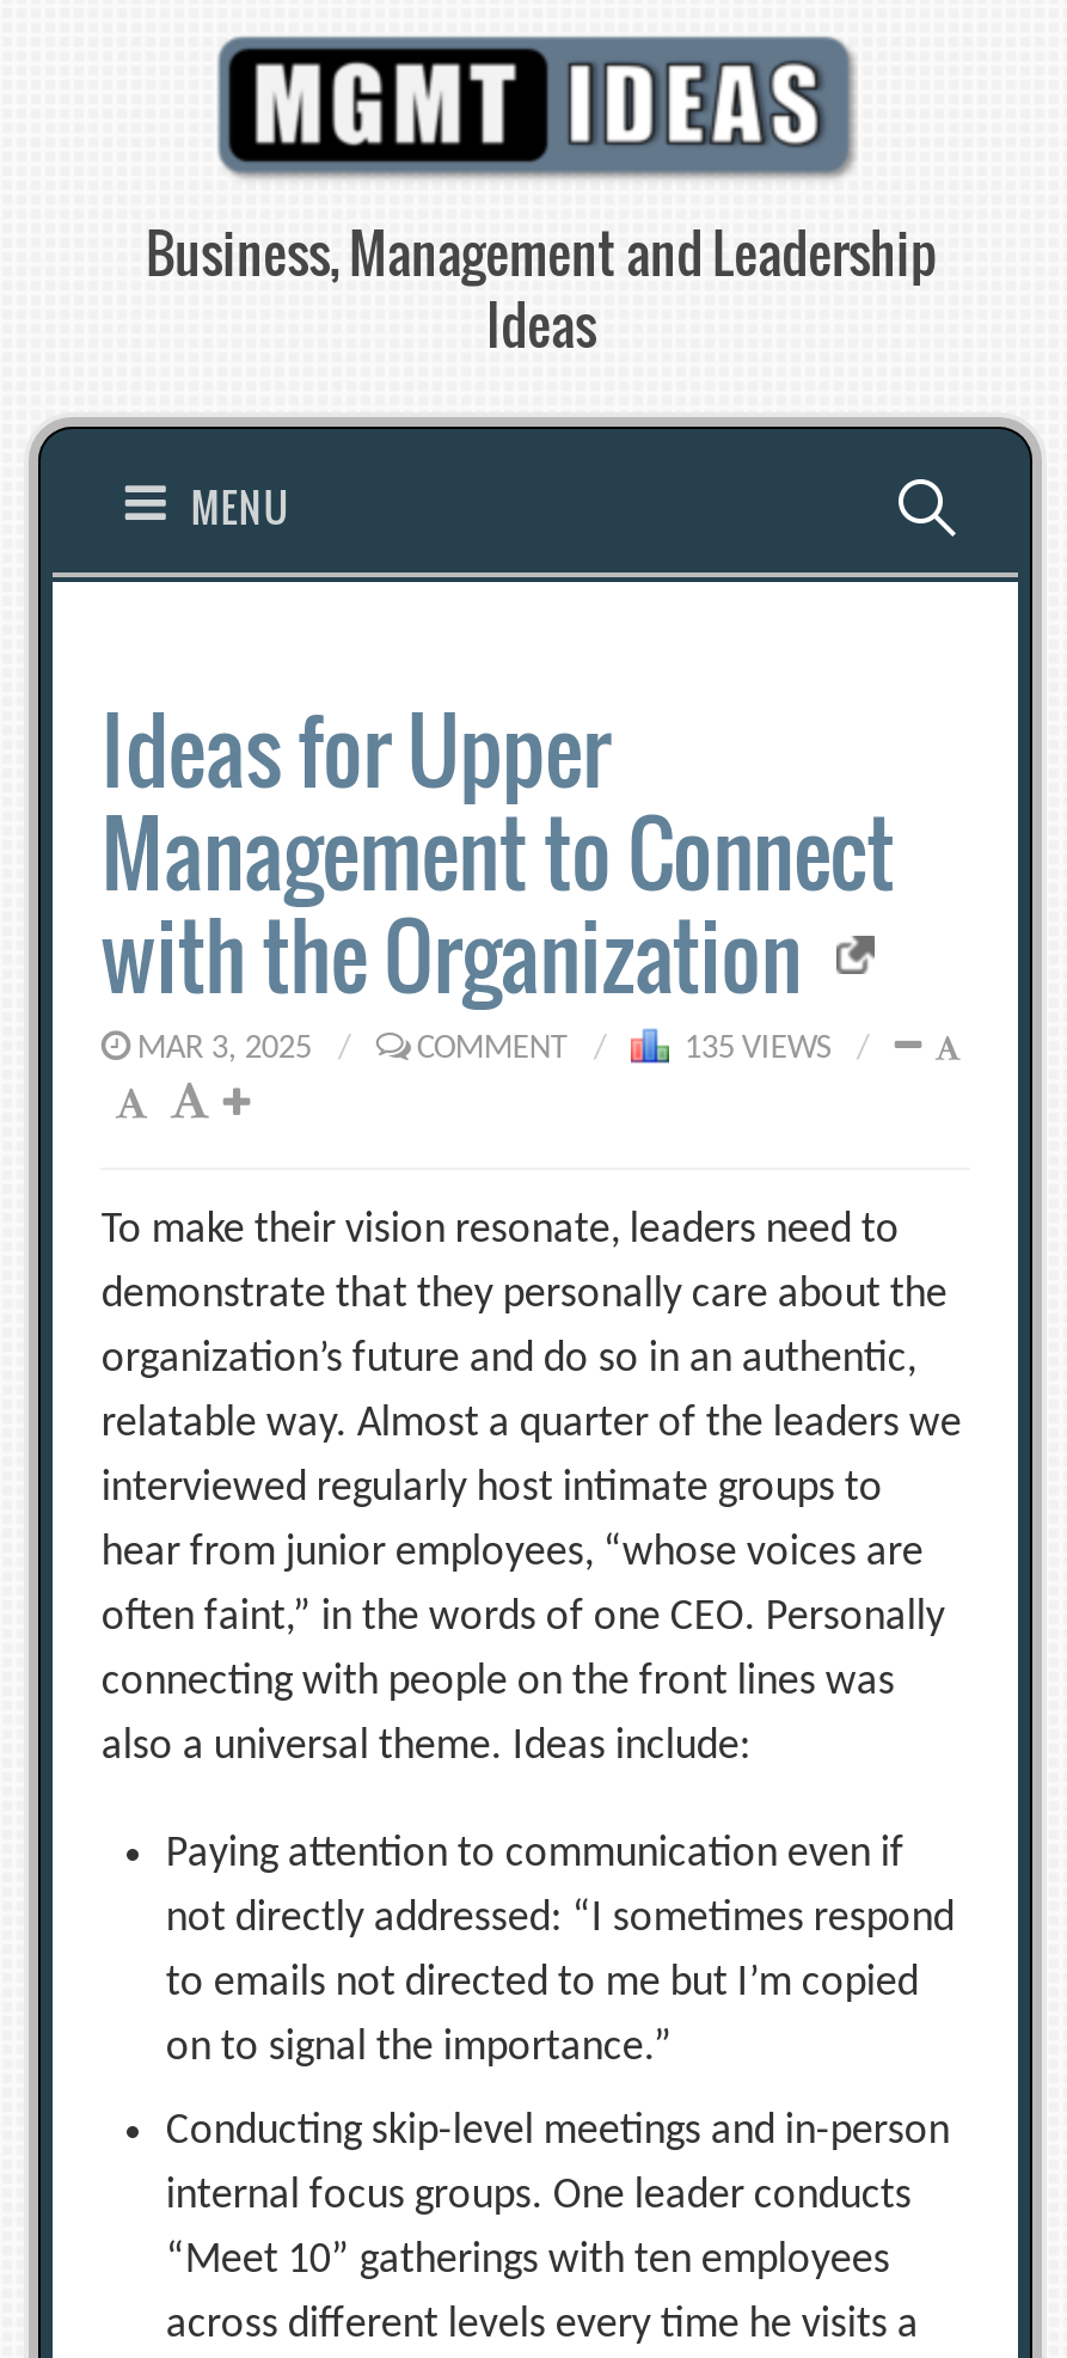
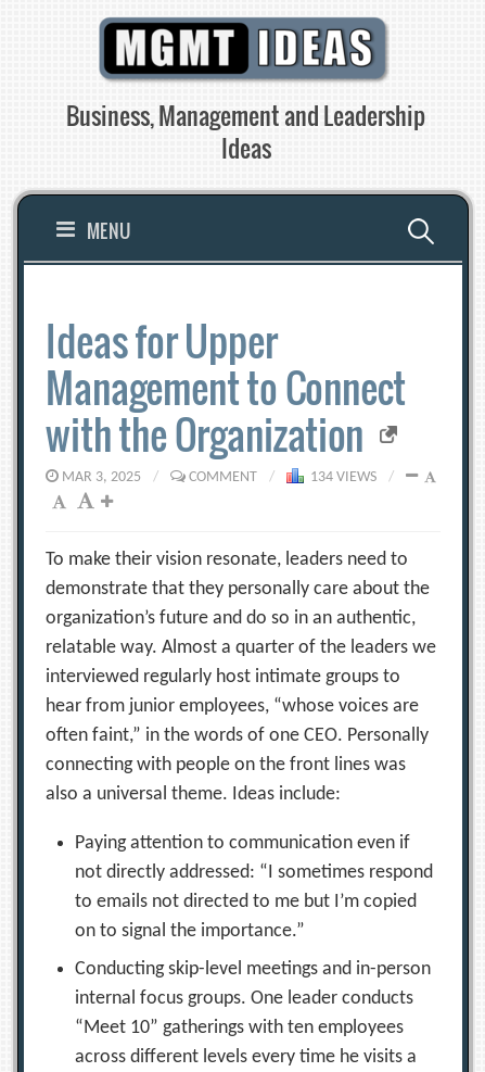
- 135 VIEWS
+ 134 VIEWS
